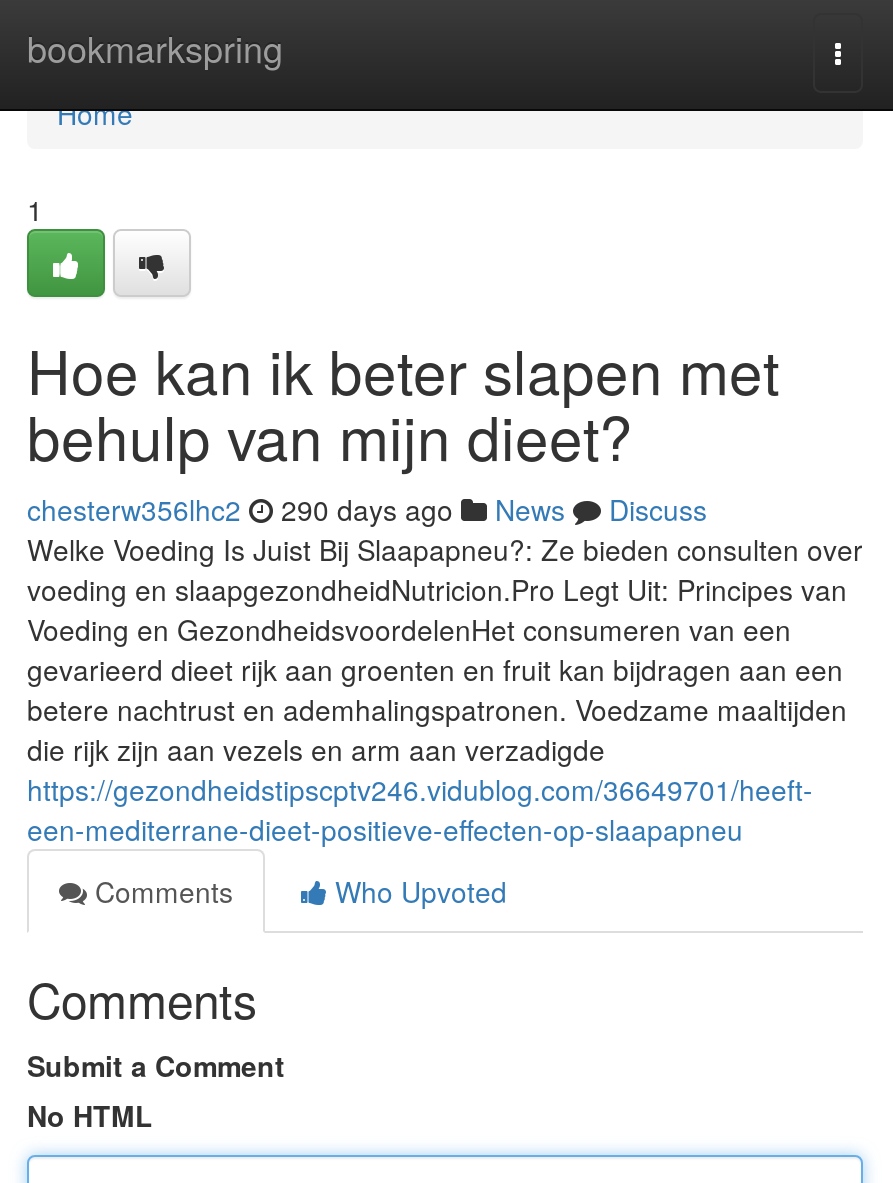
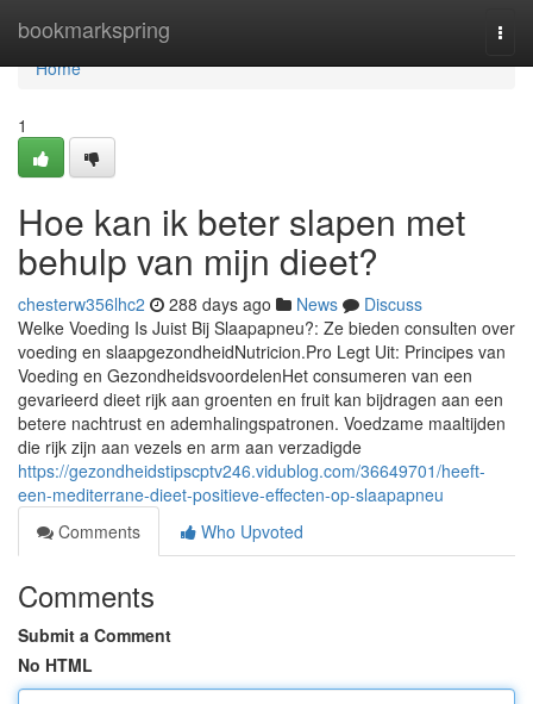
- chesterw356lhc2 290 days ago News Discuss
+ chesterw356lhc2 288 days ago News Discuss
